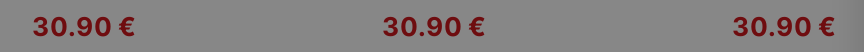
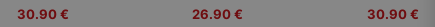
- 30.90 €
+ 26.90 €
